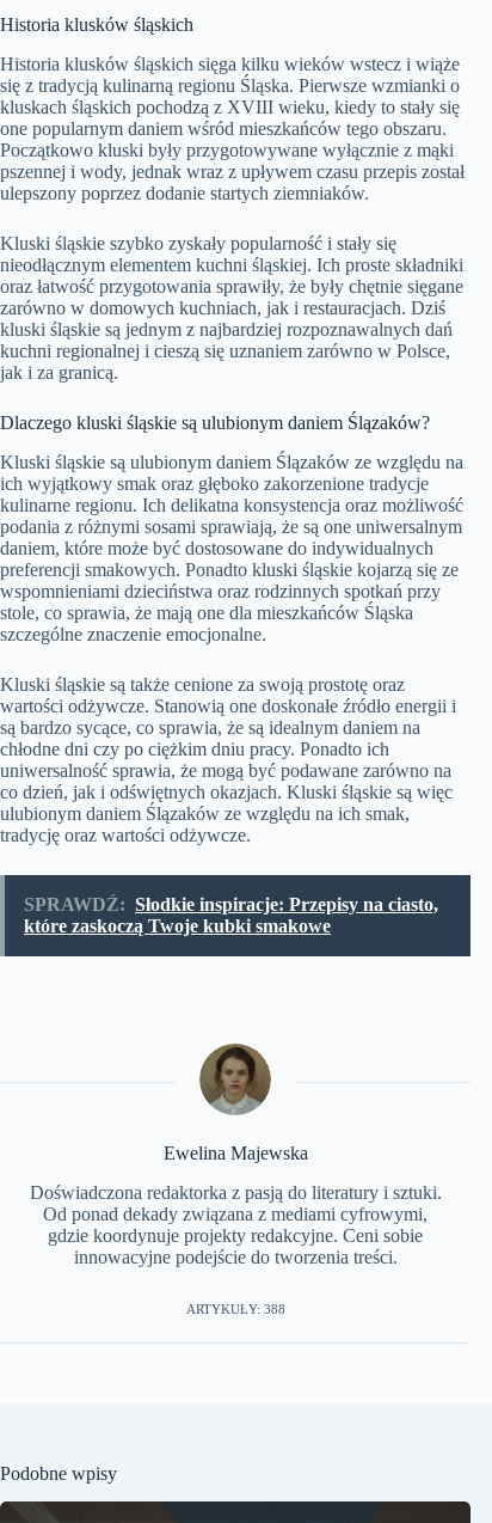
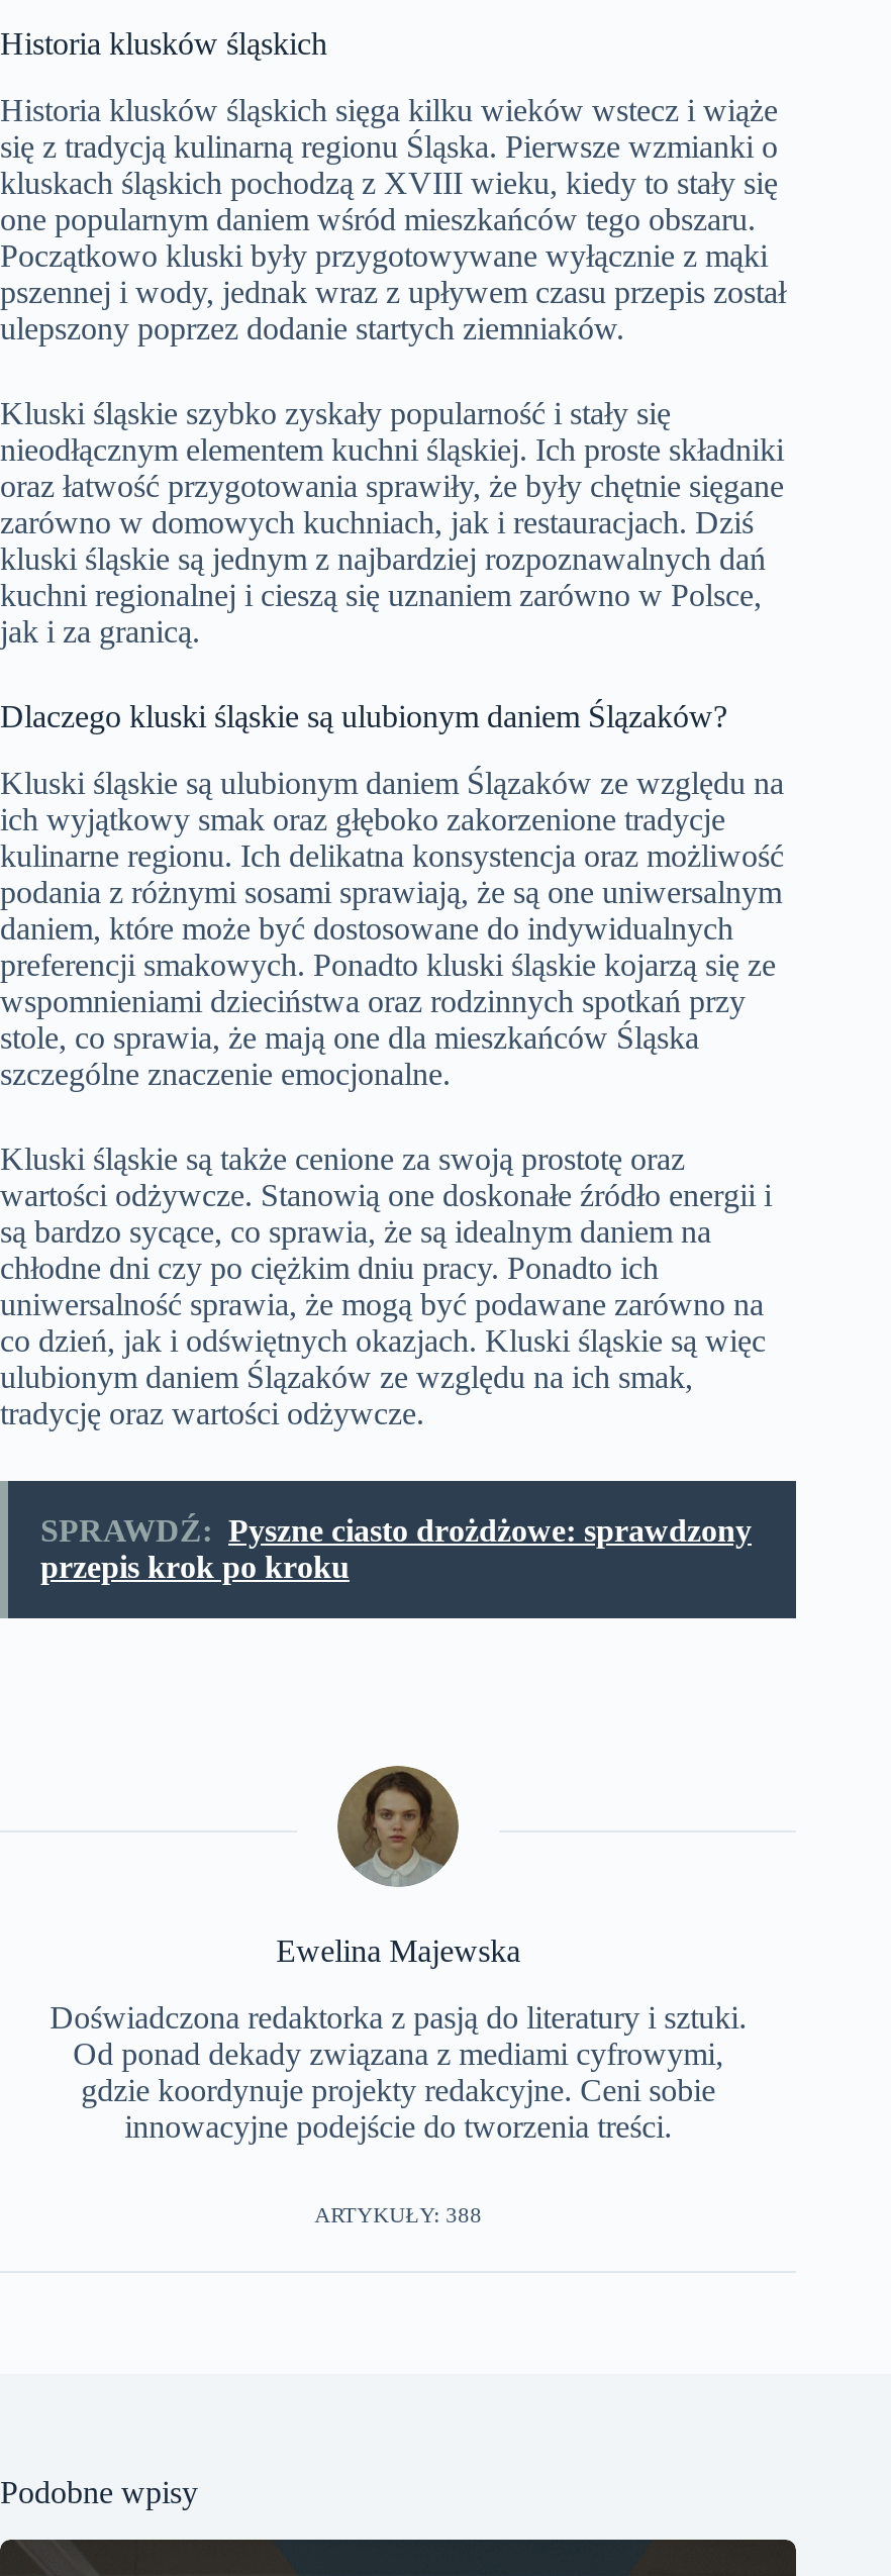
- SPRAWDŹ: Słodkie inspiracje: Przepisy na ciasto,
- które zaskoczą Twoje kubki smakowe
+ SPRAWDŹ: Pyszne ciasto drożdżowe: sprawdzony
+ przepis krok po kroku
